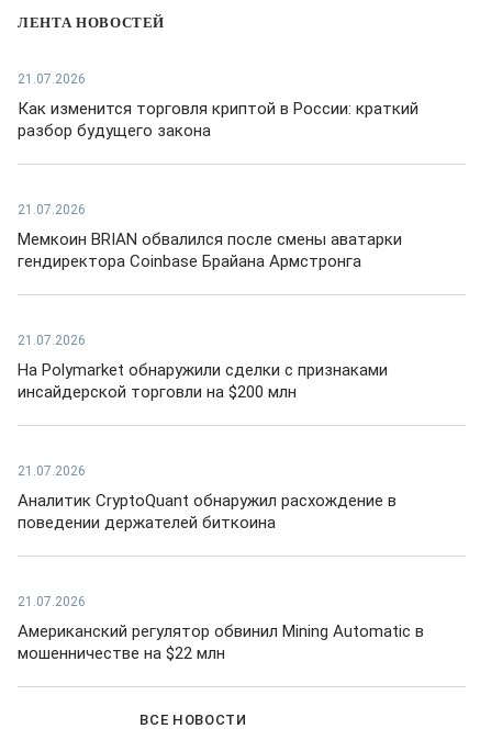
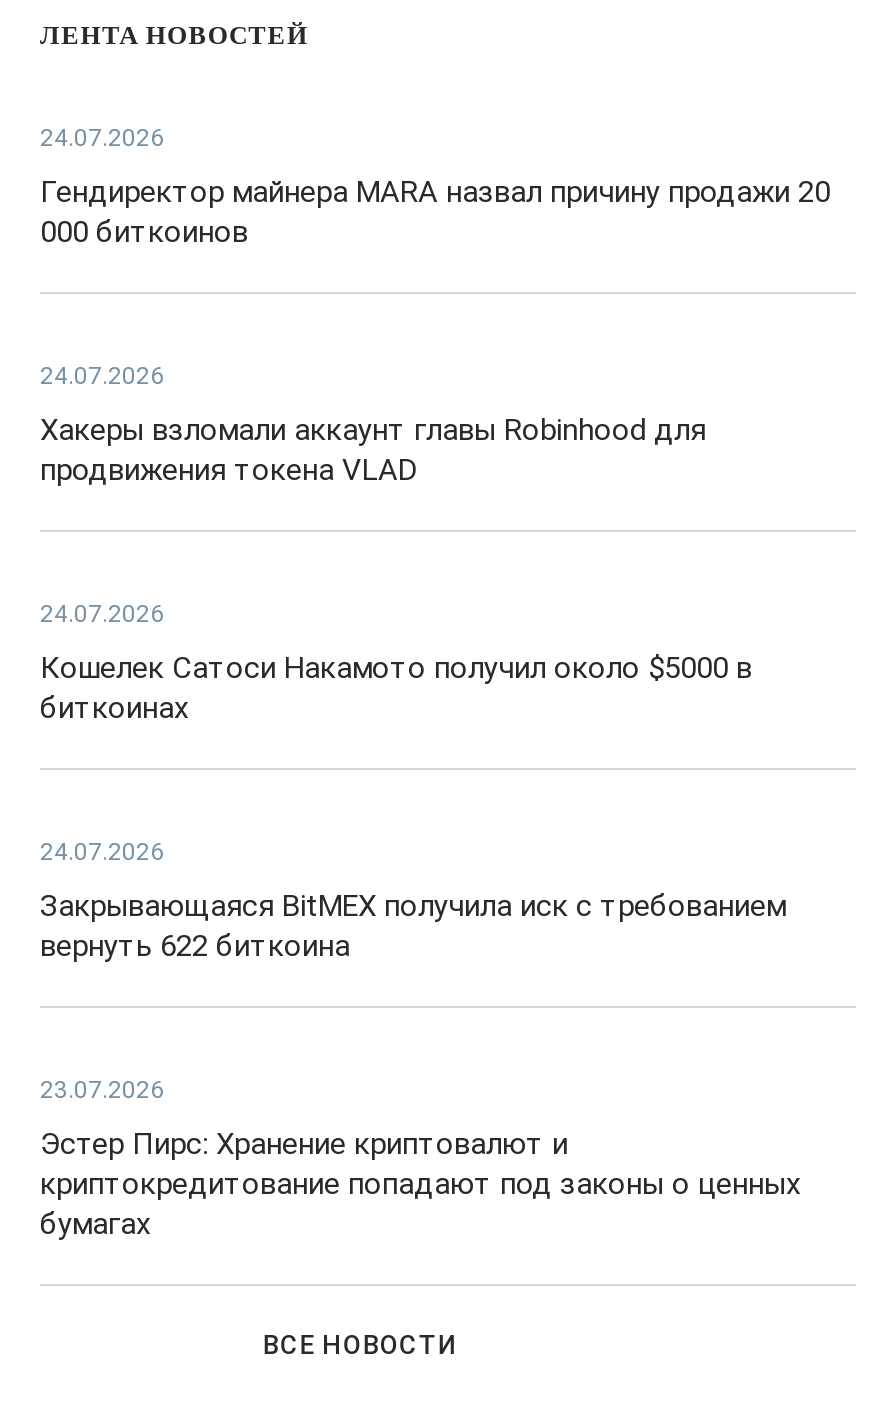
- 21.07.2026
+ 24.07.2026

- Как изменится торговля криптой в России: краткий
- разбор будущего закона
+ Гендиректор майнера MARA назвал причину продажи 20
+ 000 биткоинов

- 21.07.2026
+ 24.07.2026

- Мемкоин BRIAN обвалился после смены аватарки
- гендиректора Coinbase Брайана Армстронга
+ Хакеры взломали аккаунт главы Robinhood для
+ продвижения токена VLAD

- 21.07.2026
+ 24.07.2026

- На Polymarket обнаружили сделки с признаками
- инсайдерской торговли на $200 млн
+ Кошелек Сатоси Накамото получил около $5000 в
+ биткоинах

- 21.07.2026
+ 24.07.2026

- Аналитик CryptoQuant обнаружил расхождение в
- поведении держателей биткоина
+ Закрывающаяся BitMEX получила иск с требованием
+ вернуть 622 биткоина

- 21.07.2026
+ 23.07.2026

- Американский регулятор обвинил Mining Automatic в
- мошенничестве на $22 млн
+ Эстер Пирс: Хранение криптовалют и
+ криптокредитование попадают под законы о ценных
+ бумагах
